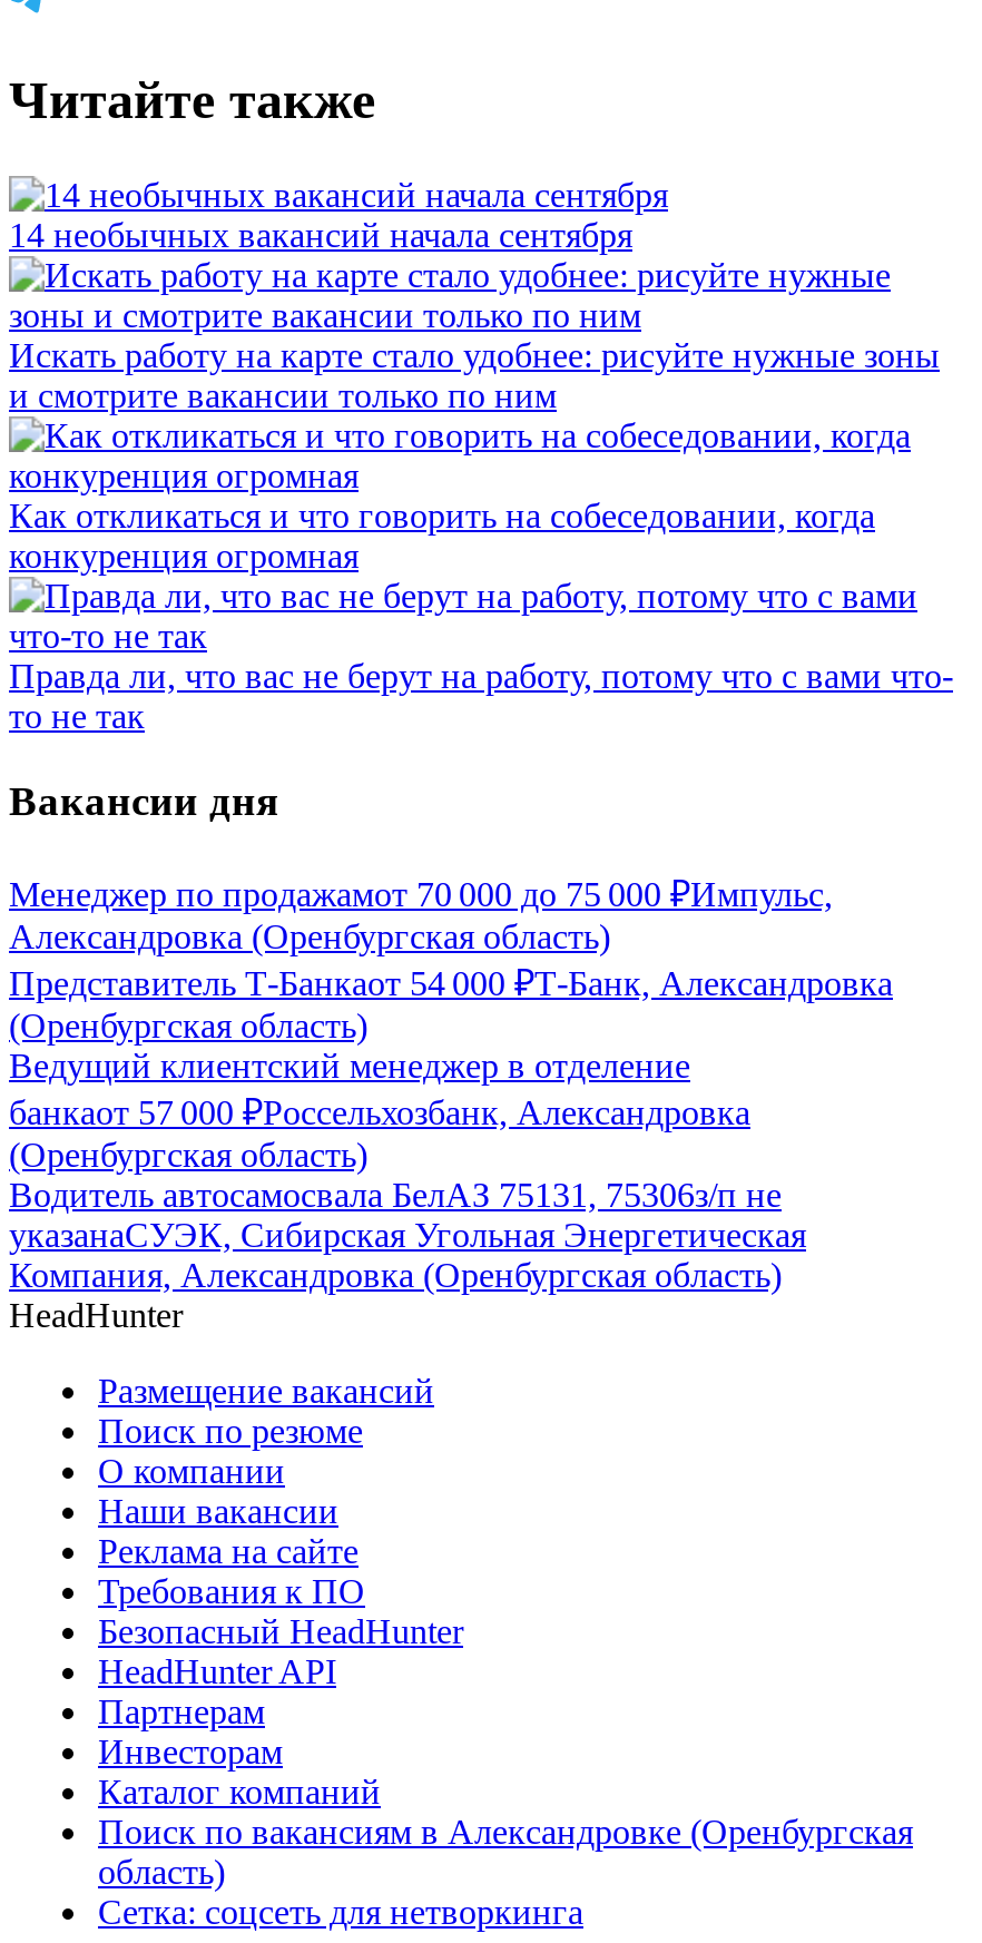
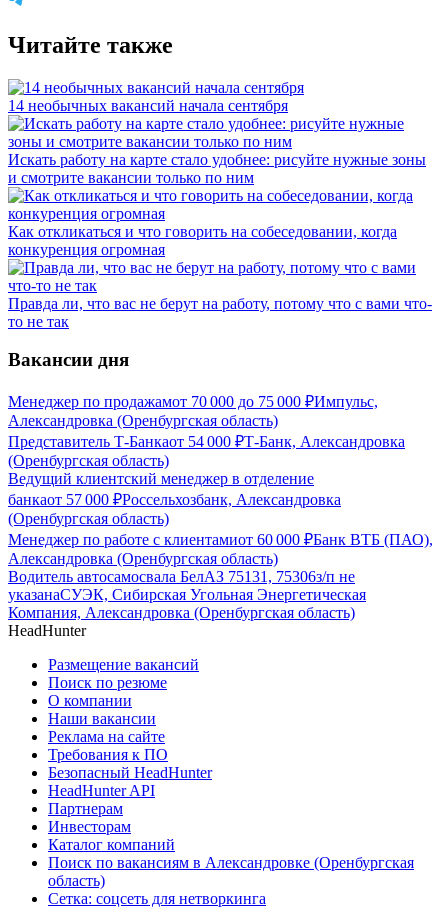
+ Менеджер по работе с клиентамиот 60 000 ₽Банк ВТБ (ПАО),
+ Александровка (Оренбургская область)
